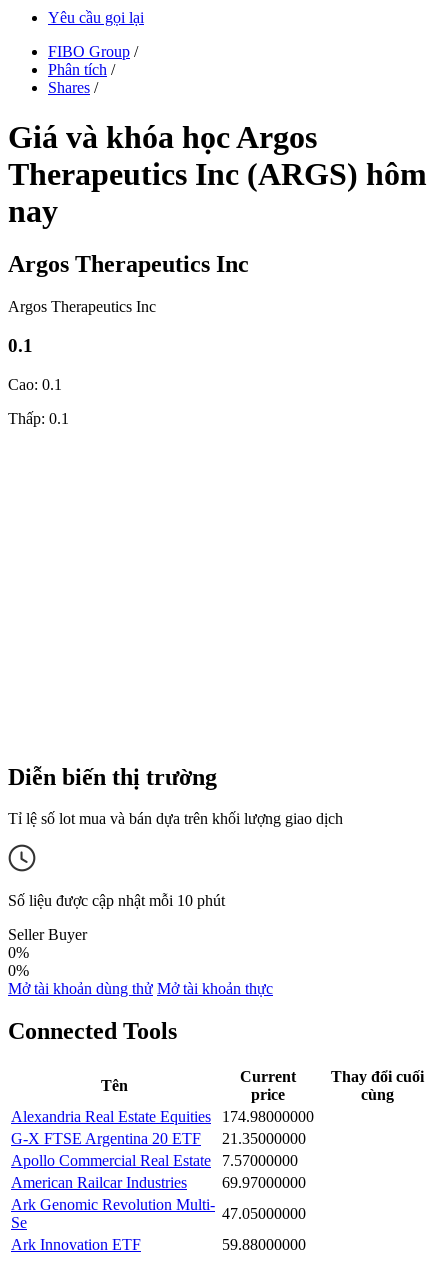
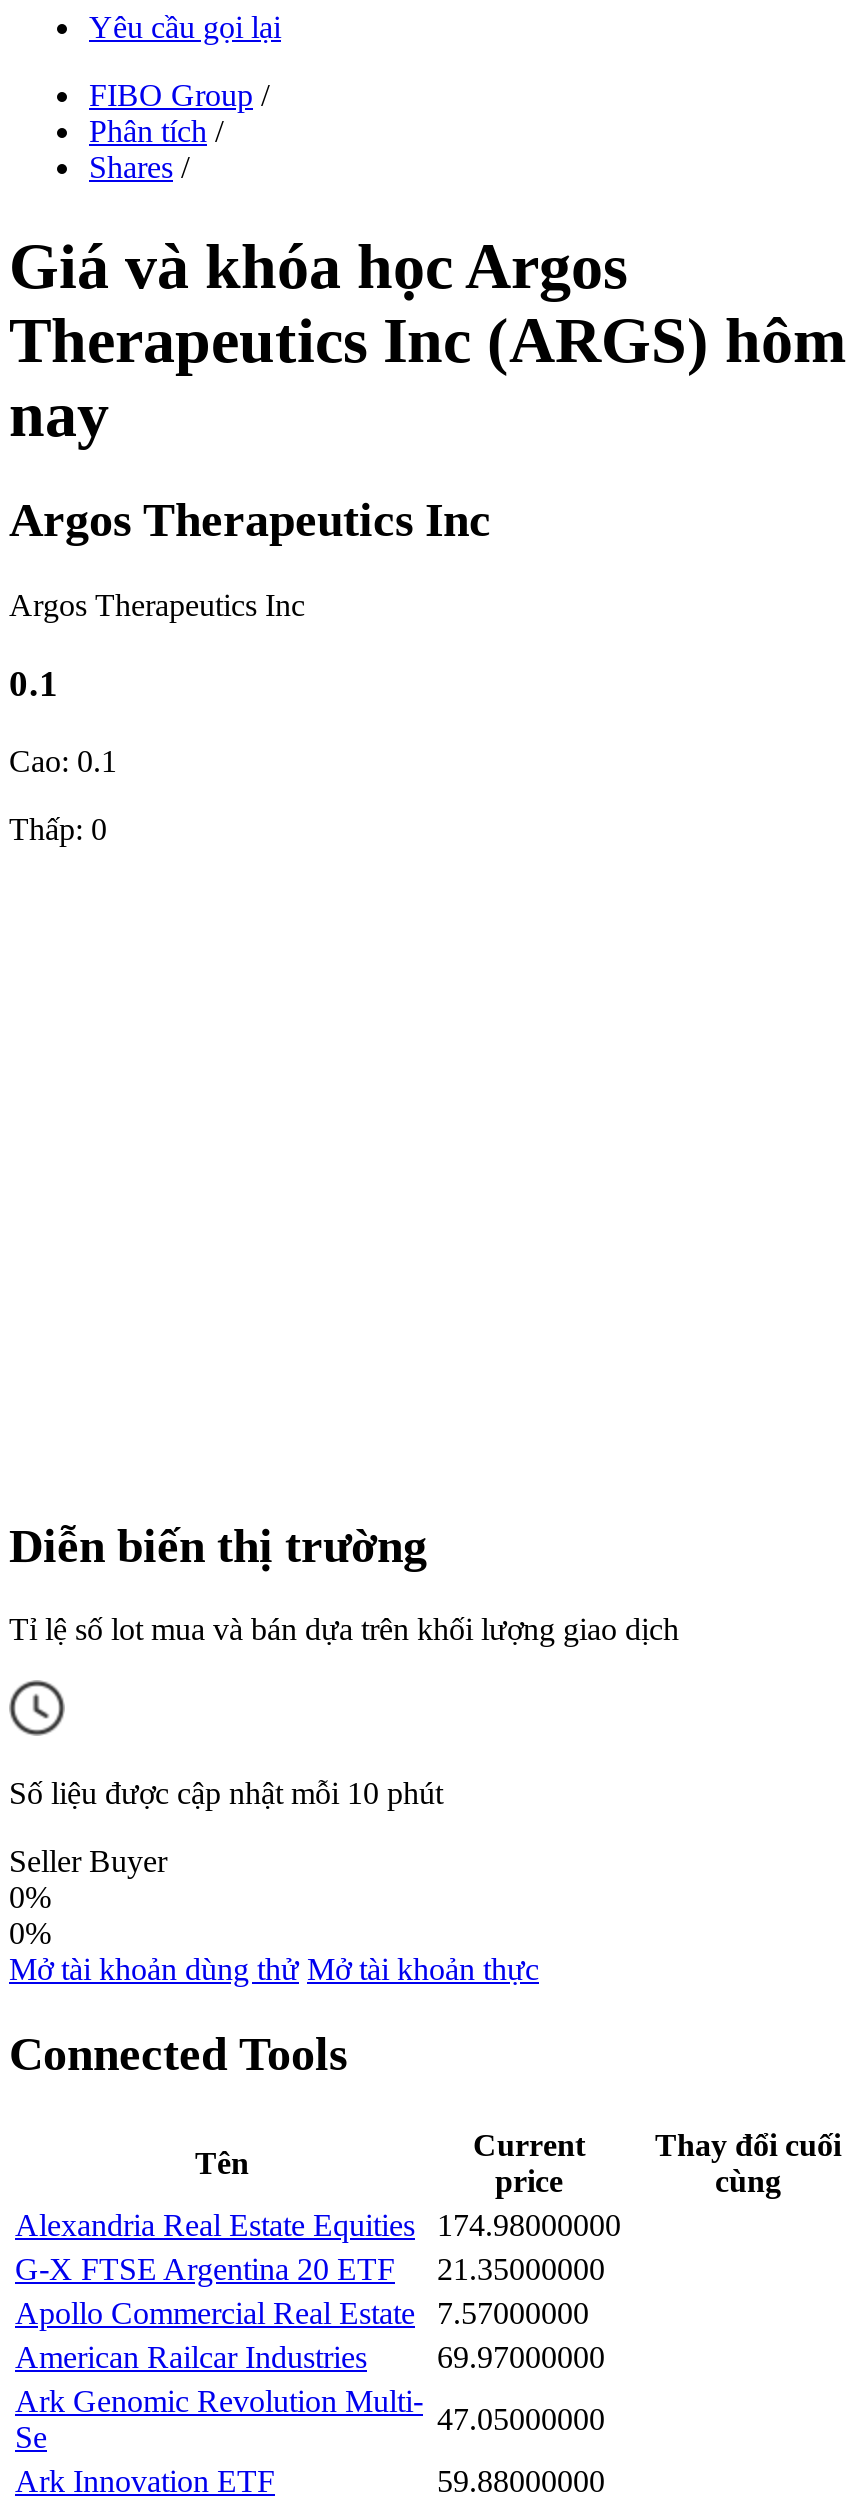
- Thấp: 0.1
+ Thấp: 0
